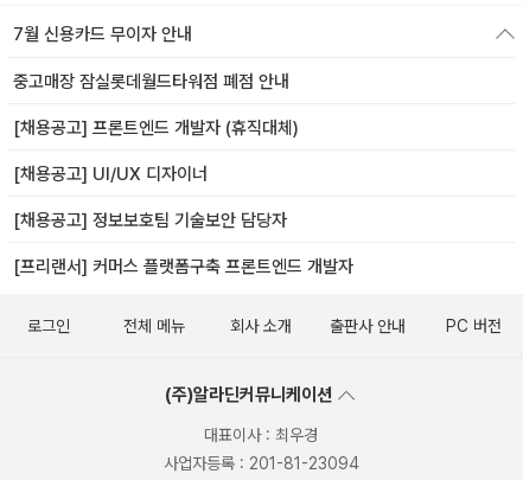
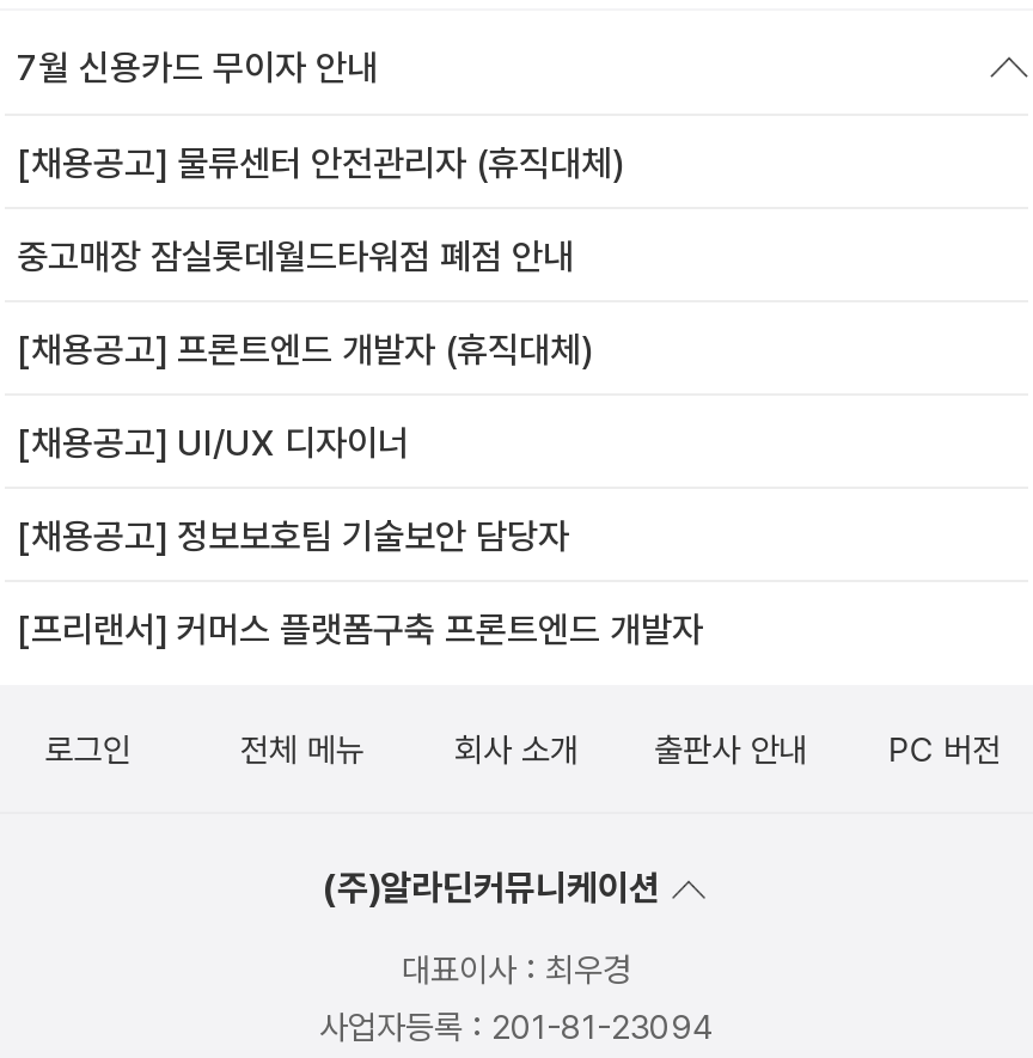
+ [채용공고] 물류센터 안전관리자 (휴직대체)
